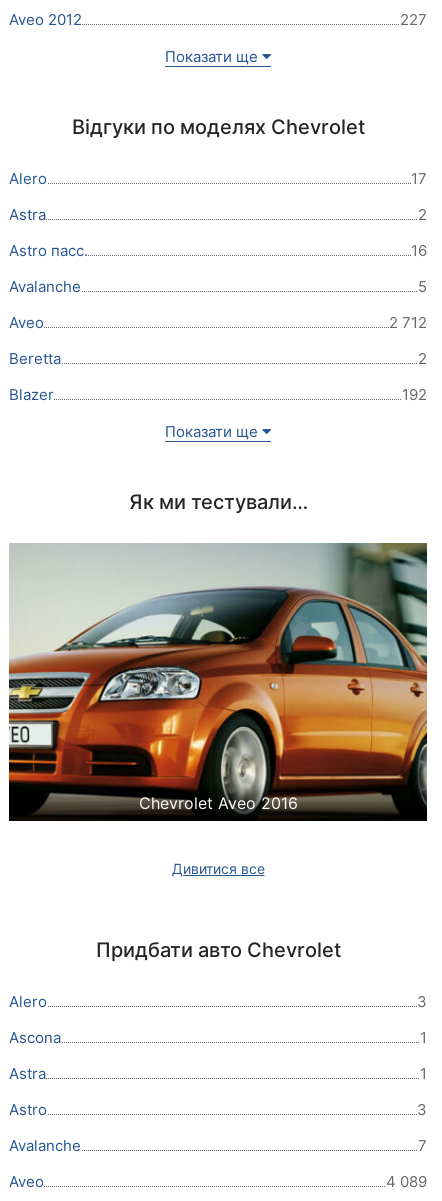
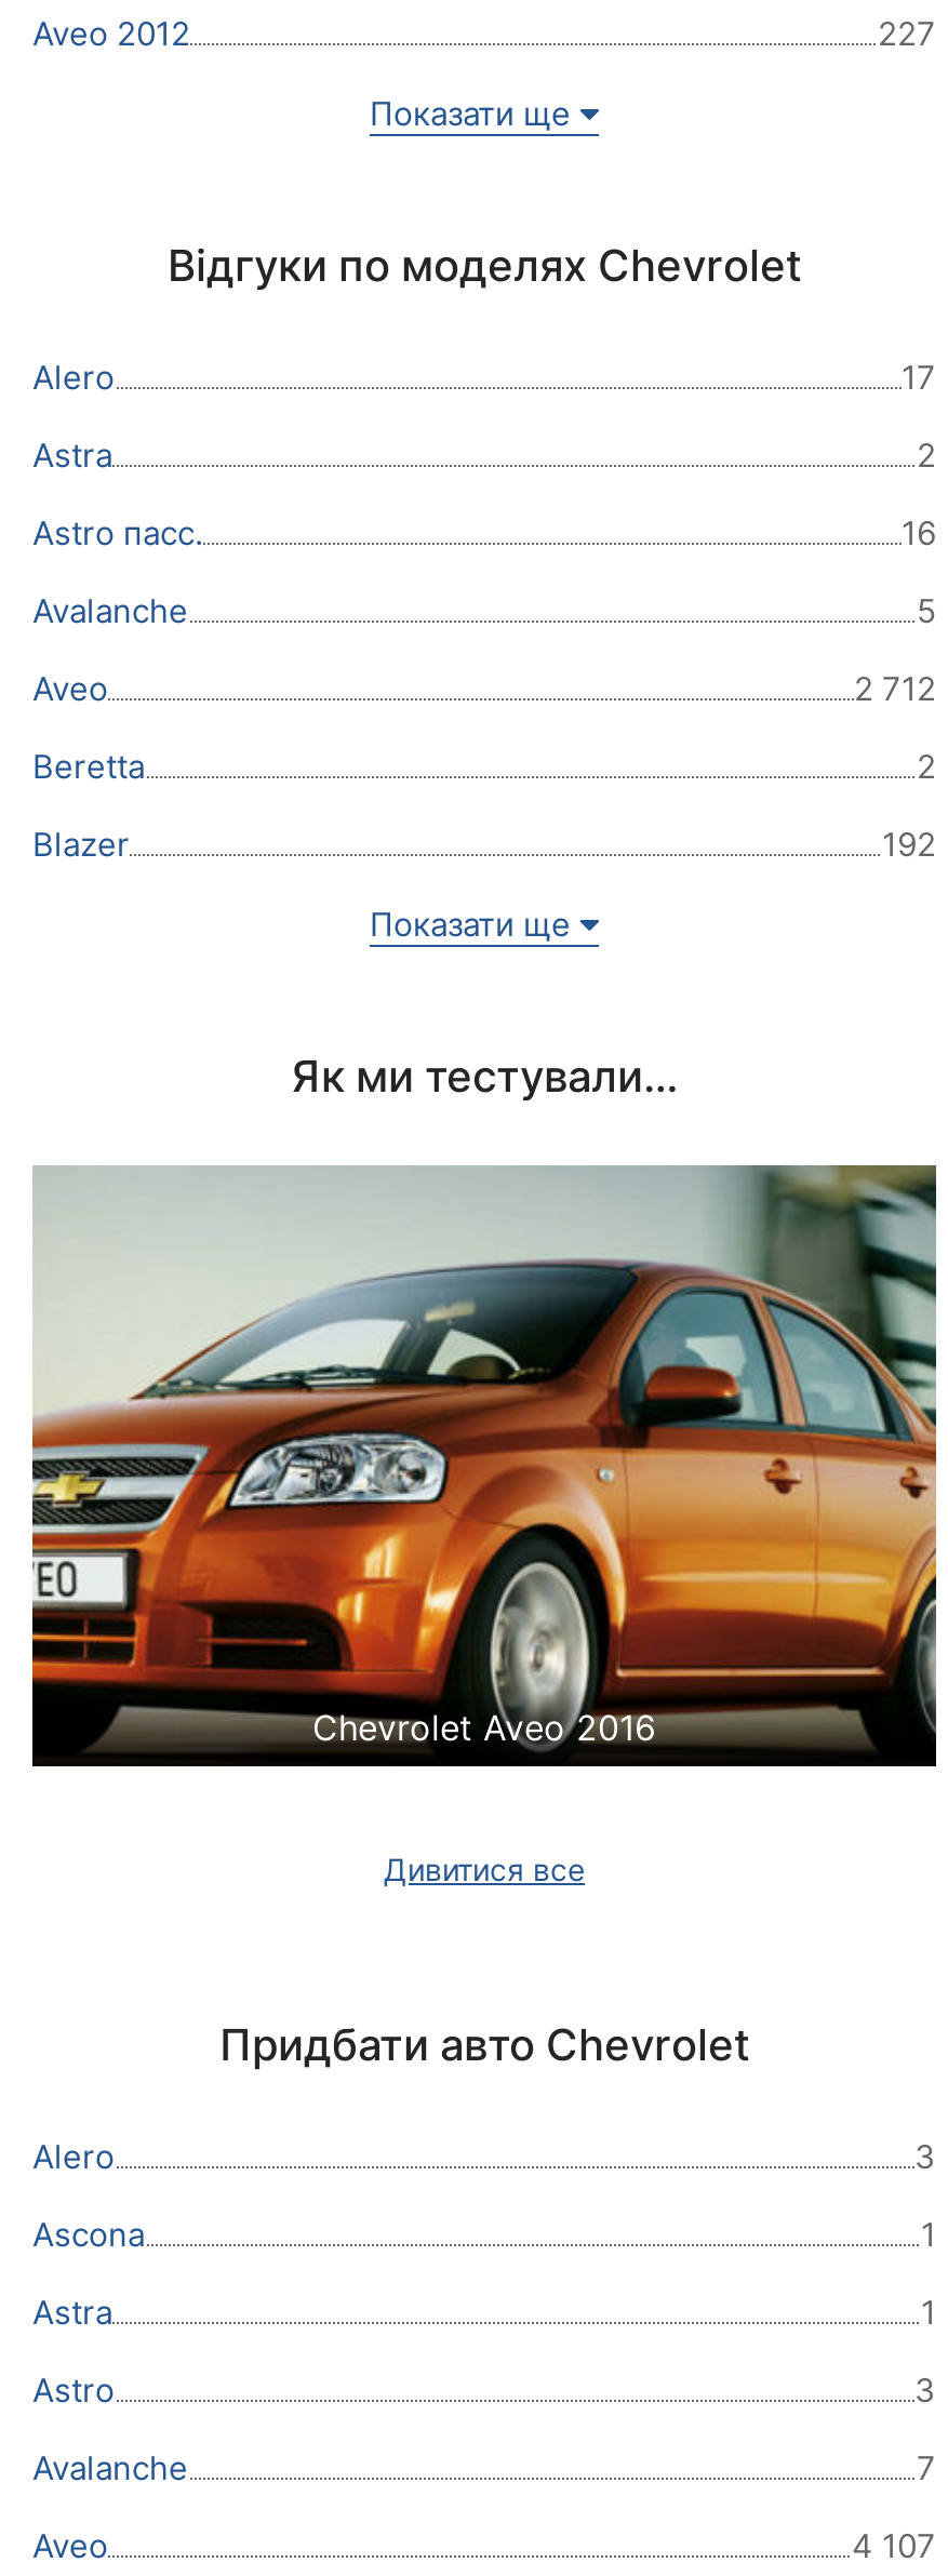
- 4 089
+ 4 107
